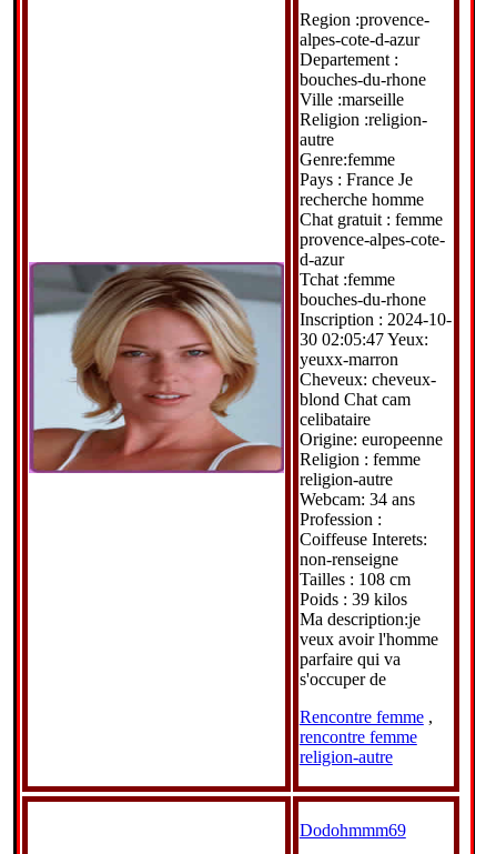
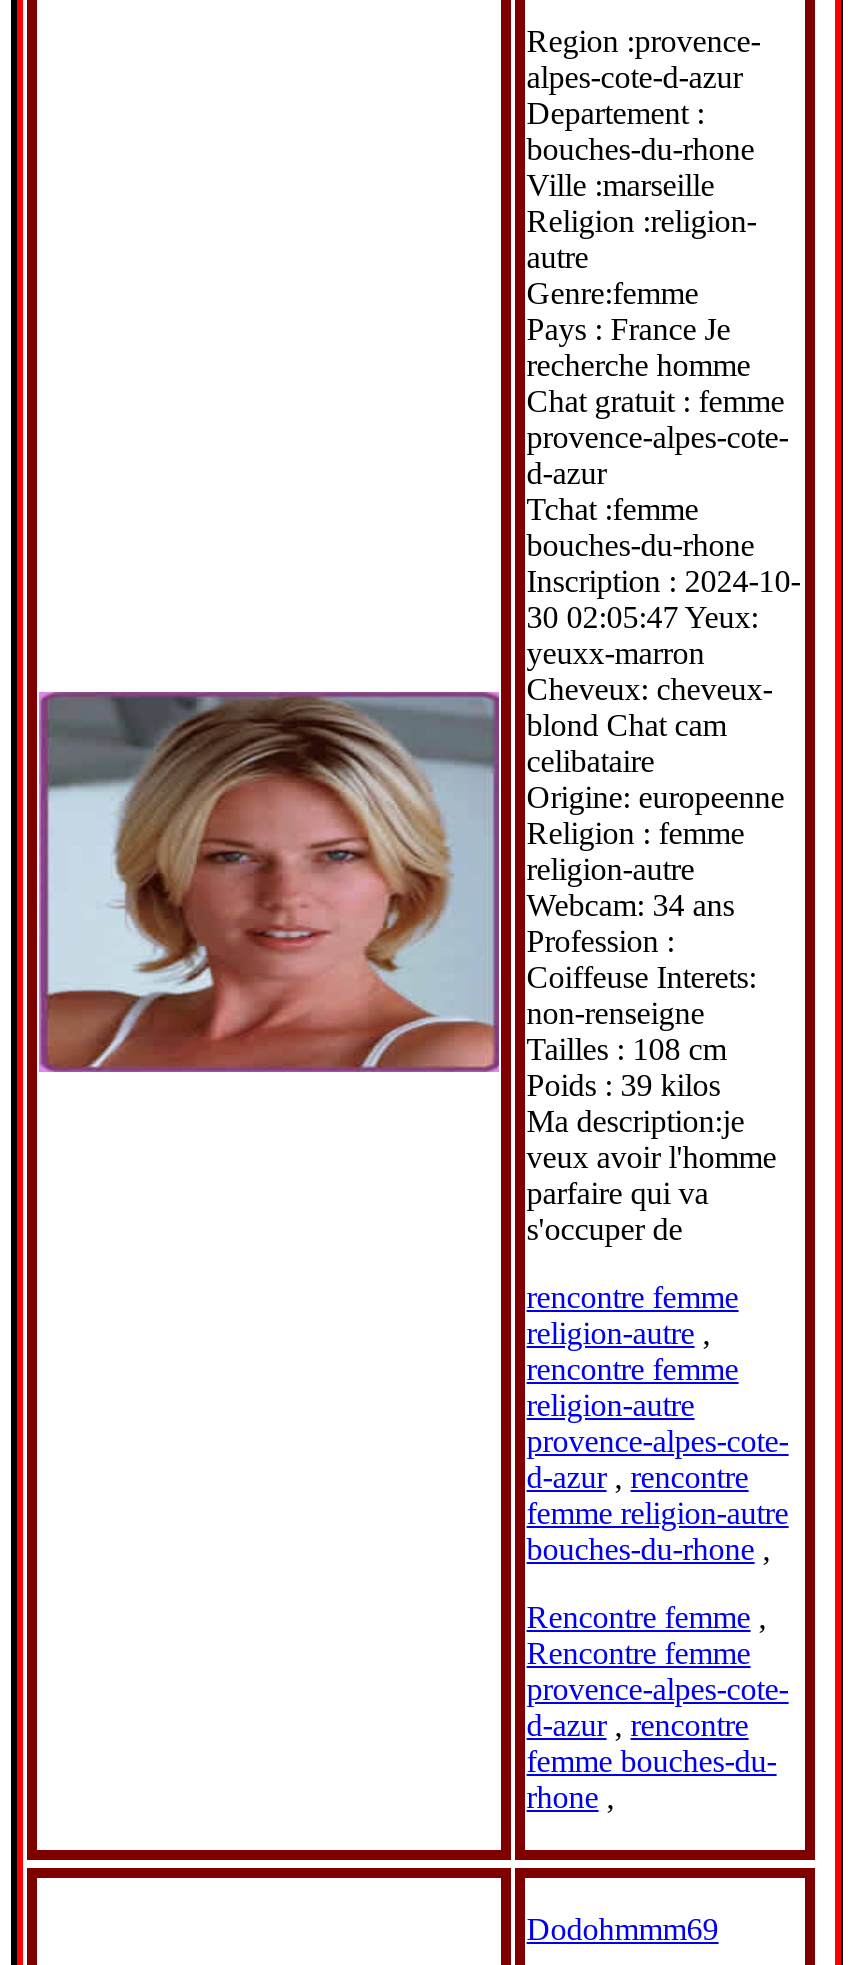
- [image]
+ [image]

+ rencontre femme
+ religion-autre,

moved down: Rencontre femme,

+ provence-alpes-cote-
+ d-azur, rencontre
+ femme religion-autre
+ bouches-du-rhone,
+ Rencontre femme
+ provence-alpes-cote-
+ d-azur, rencontre
+ femme bouches-du-
+ rhone,
